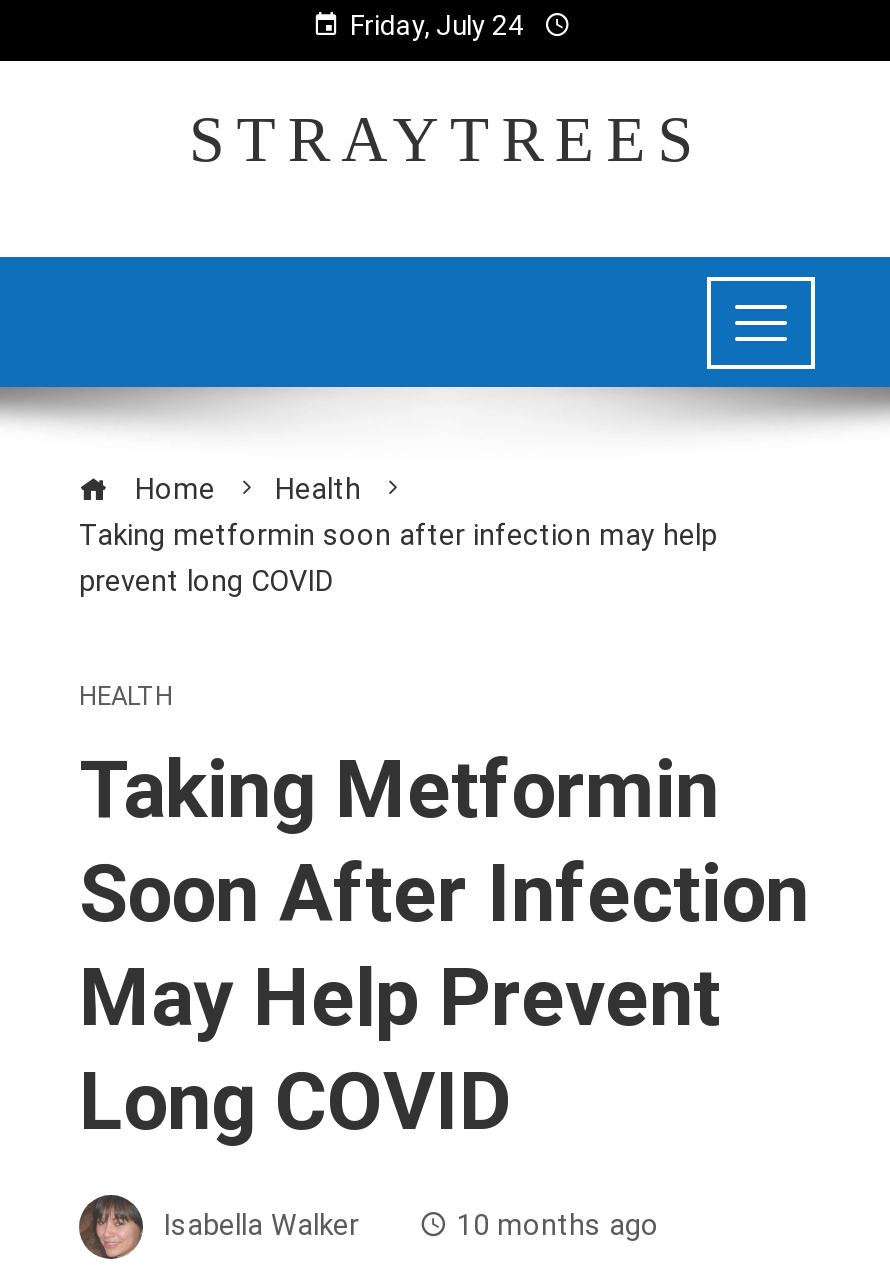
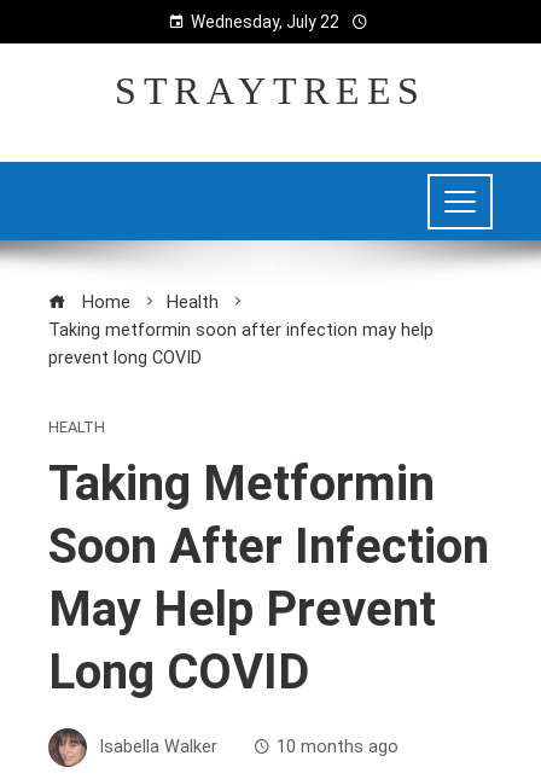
- Friday, July 24
+ Wednesday, July 22
